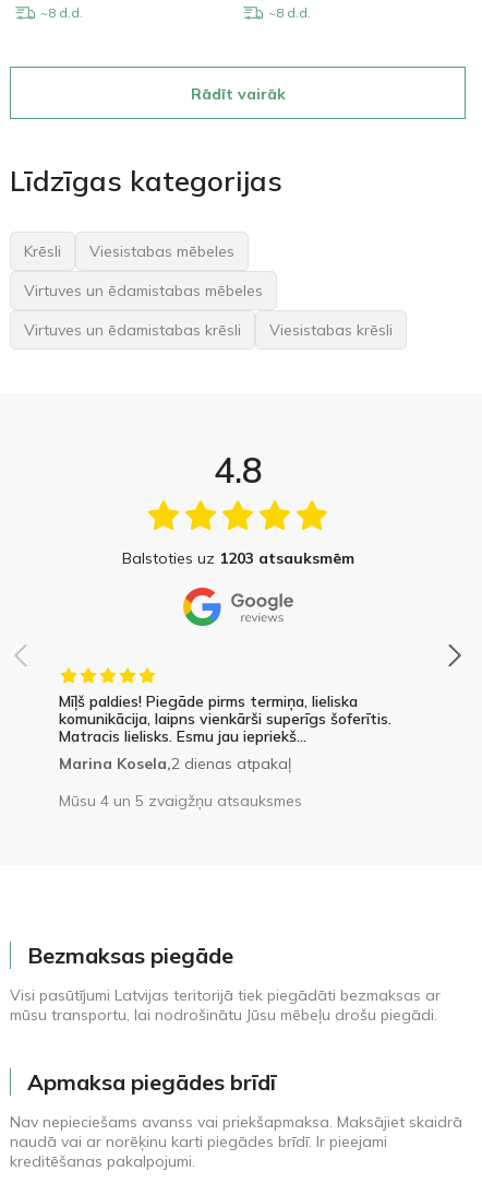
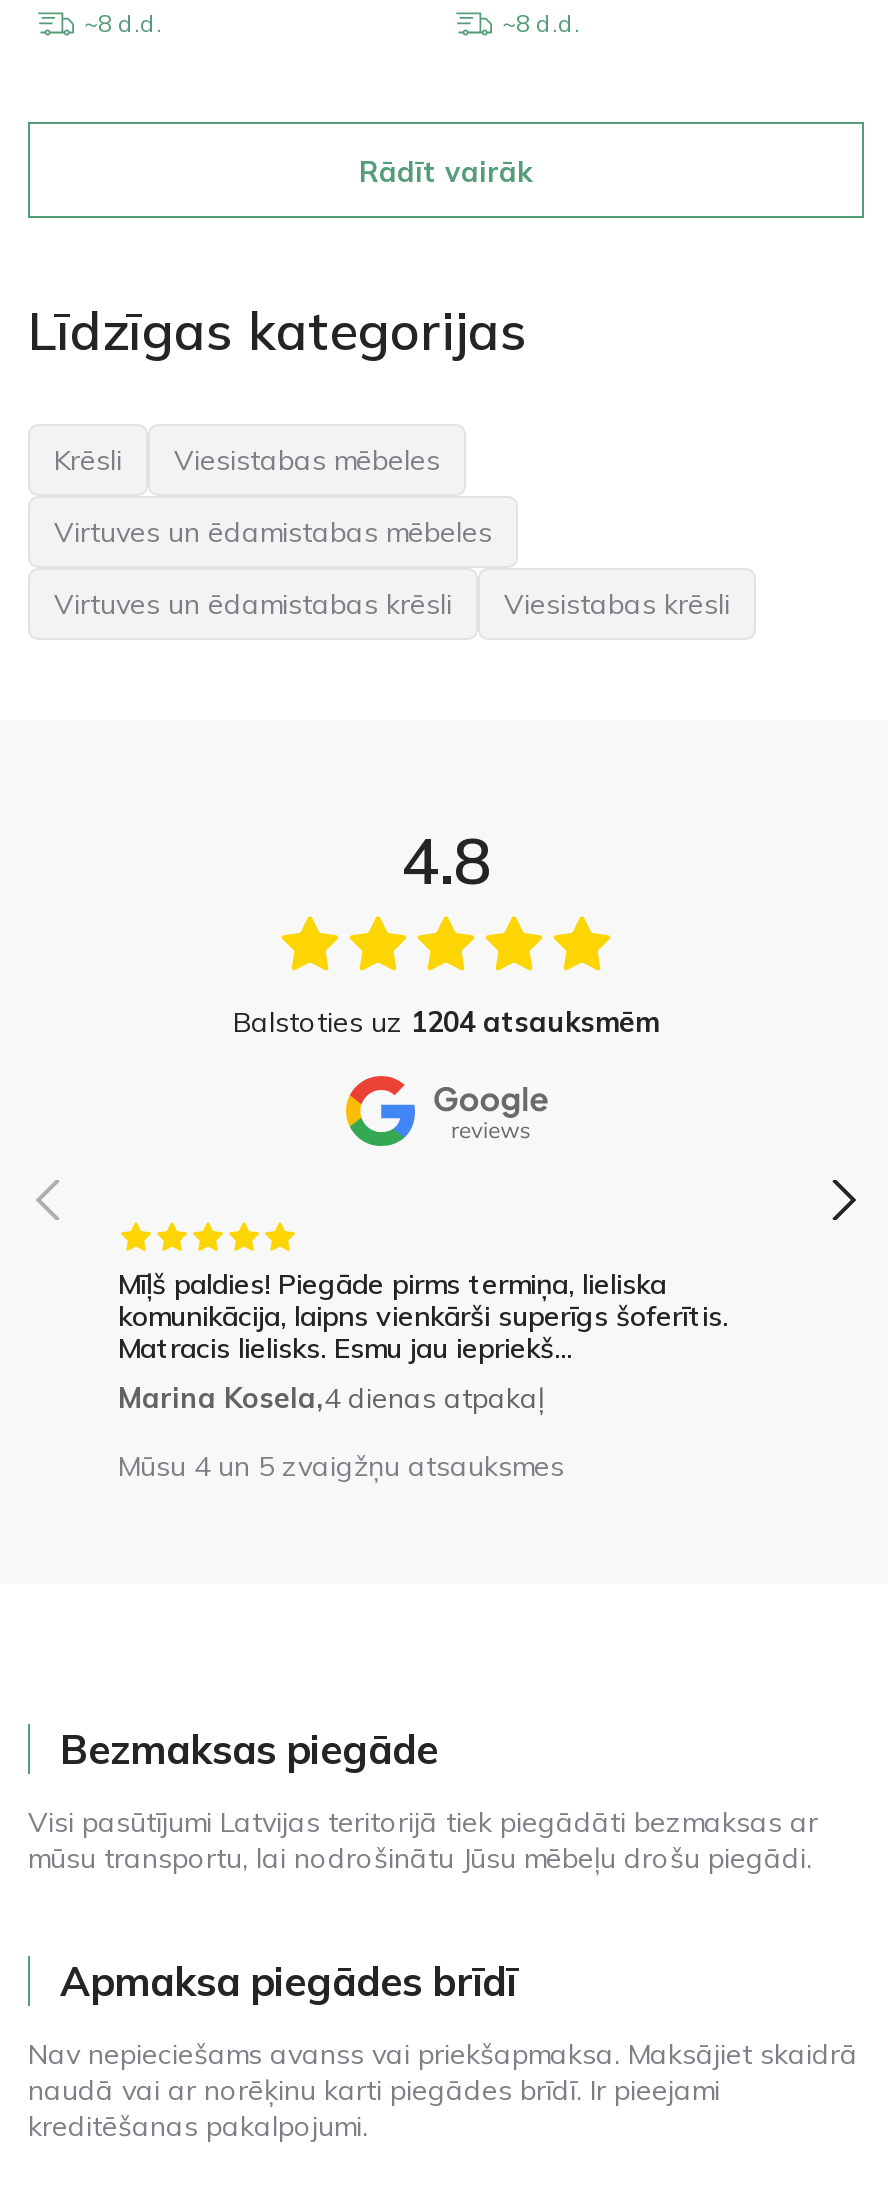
- Balstoties uz 1203 atsauksmēm
+ Balstoties uz 1204 atsauksmēm

- Marina Kosela,2 dienas atpakaļ
+ Marina Kosela,4 dienas atpakaļ
